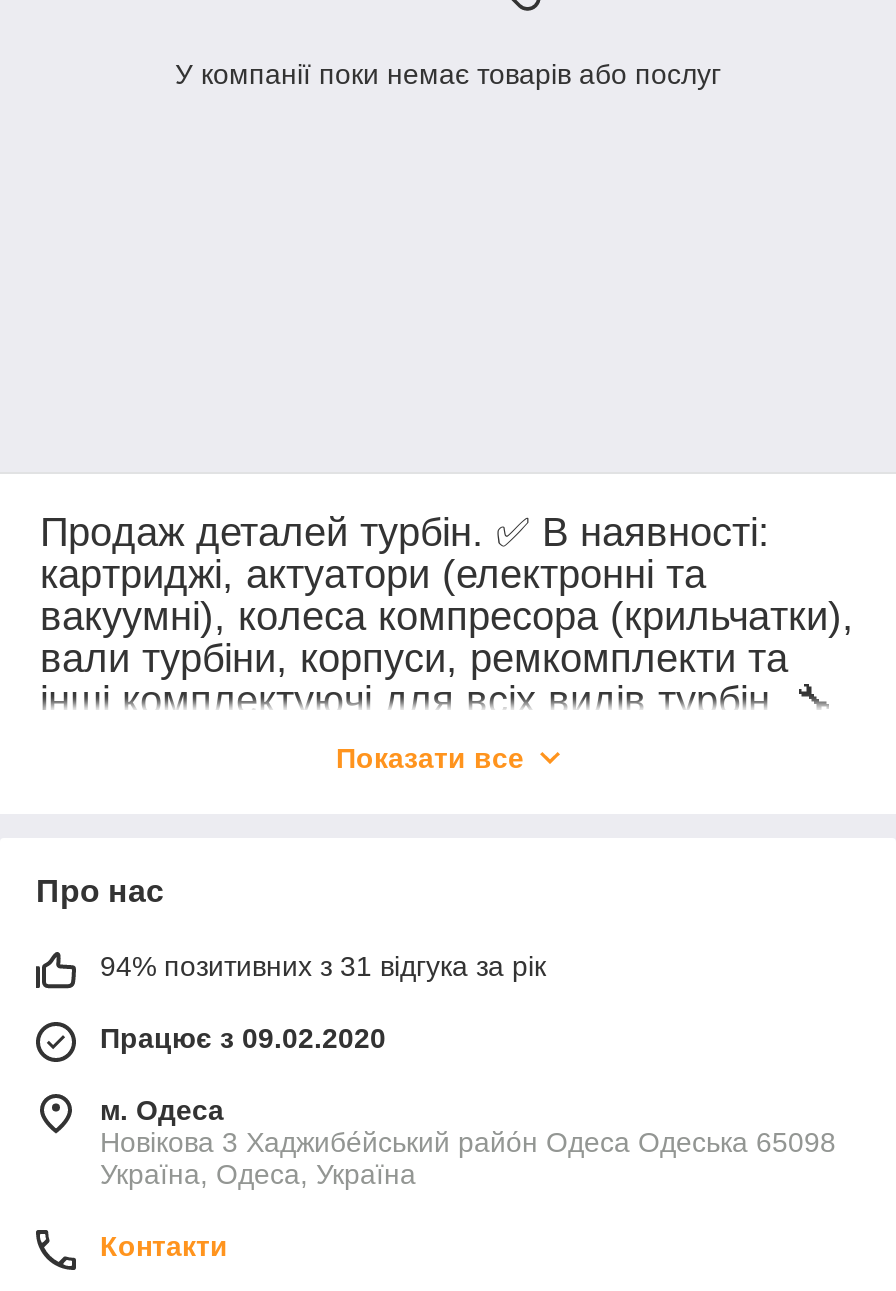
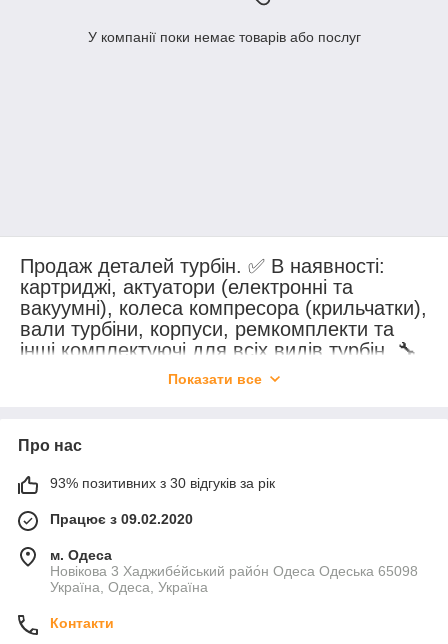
- 94% позитивних з 31 відгука за рік
+ 93% позитивних з 30 відгуків за рік
